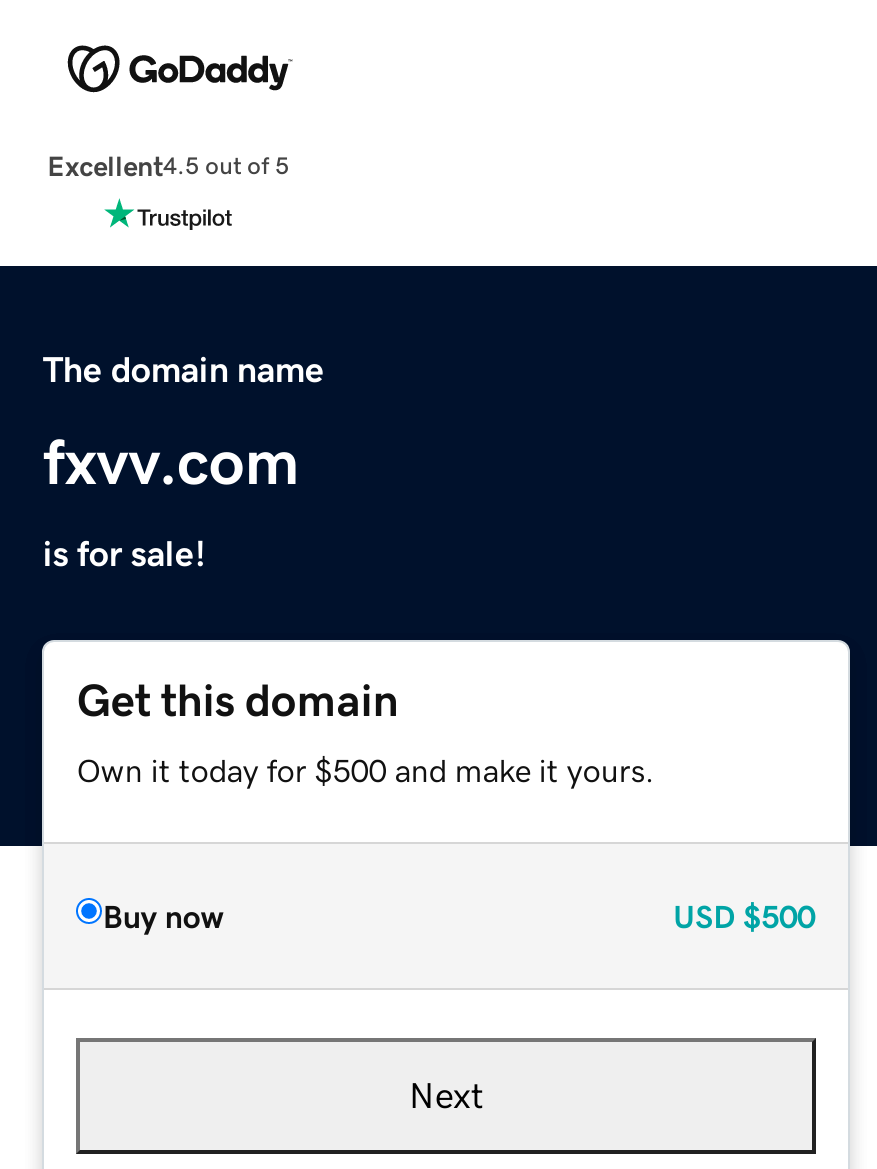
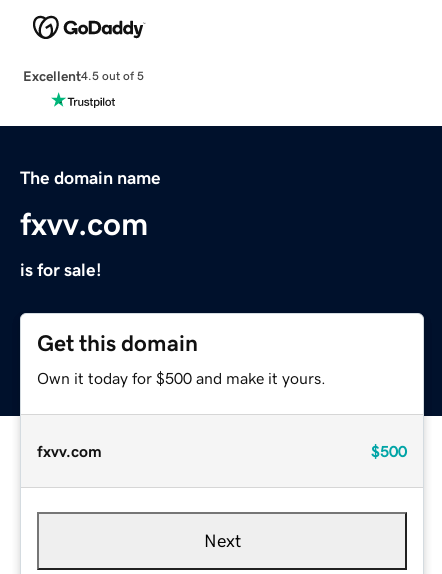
- Buy now
- USD $500
+ fxvv.com
+ $500
